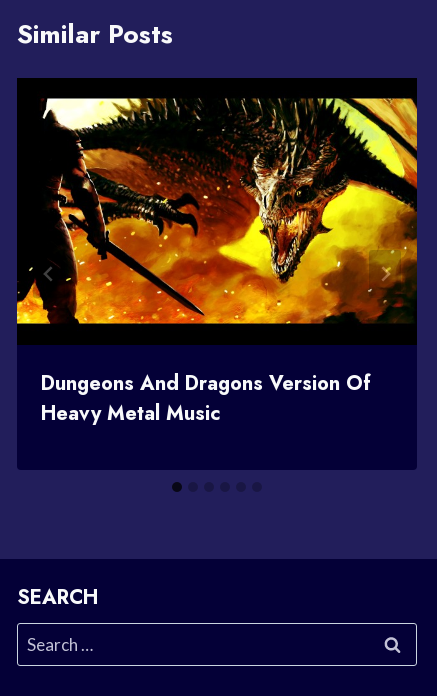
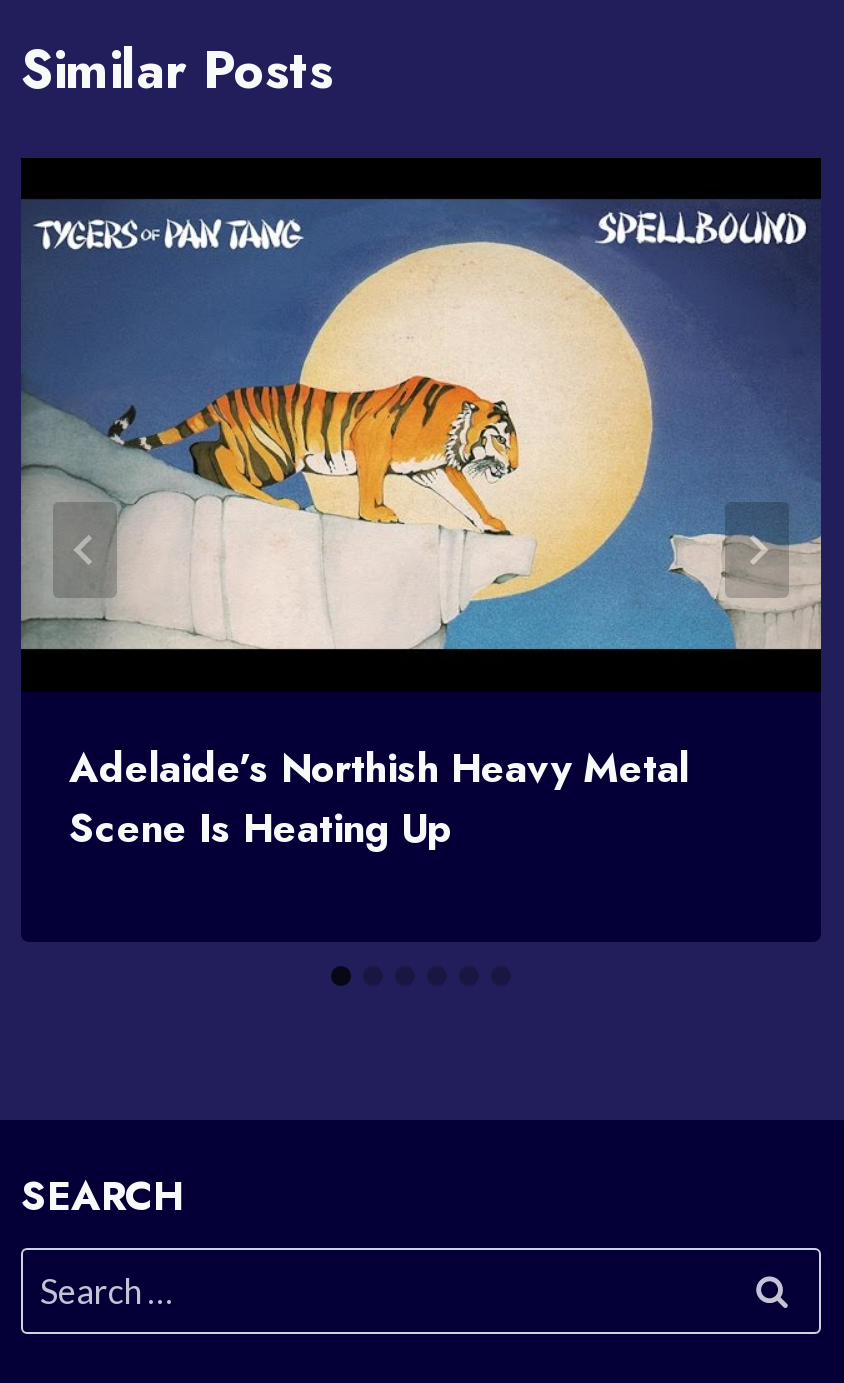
- [image]
+ [image]

- Dungeons And Dragons Version Of
- Heavy Metal Music
+ Adelaide’s Northish Heavy Metal
+ Scene Is Heating Up
